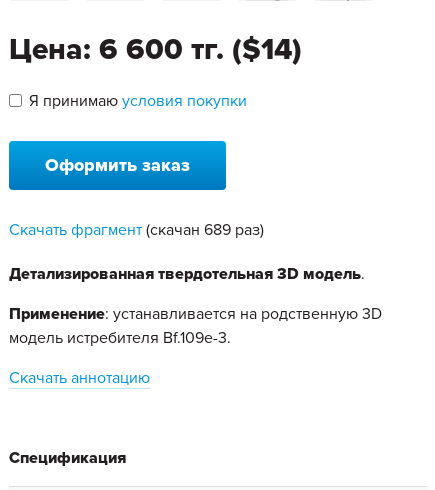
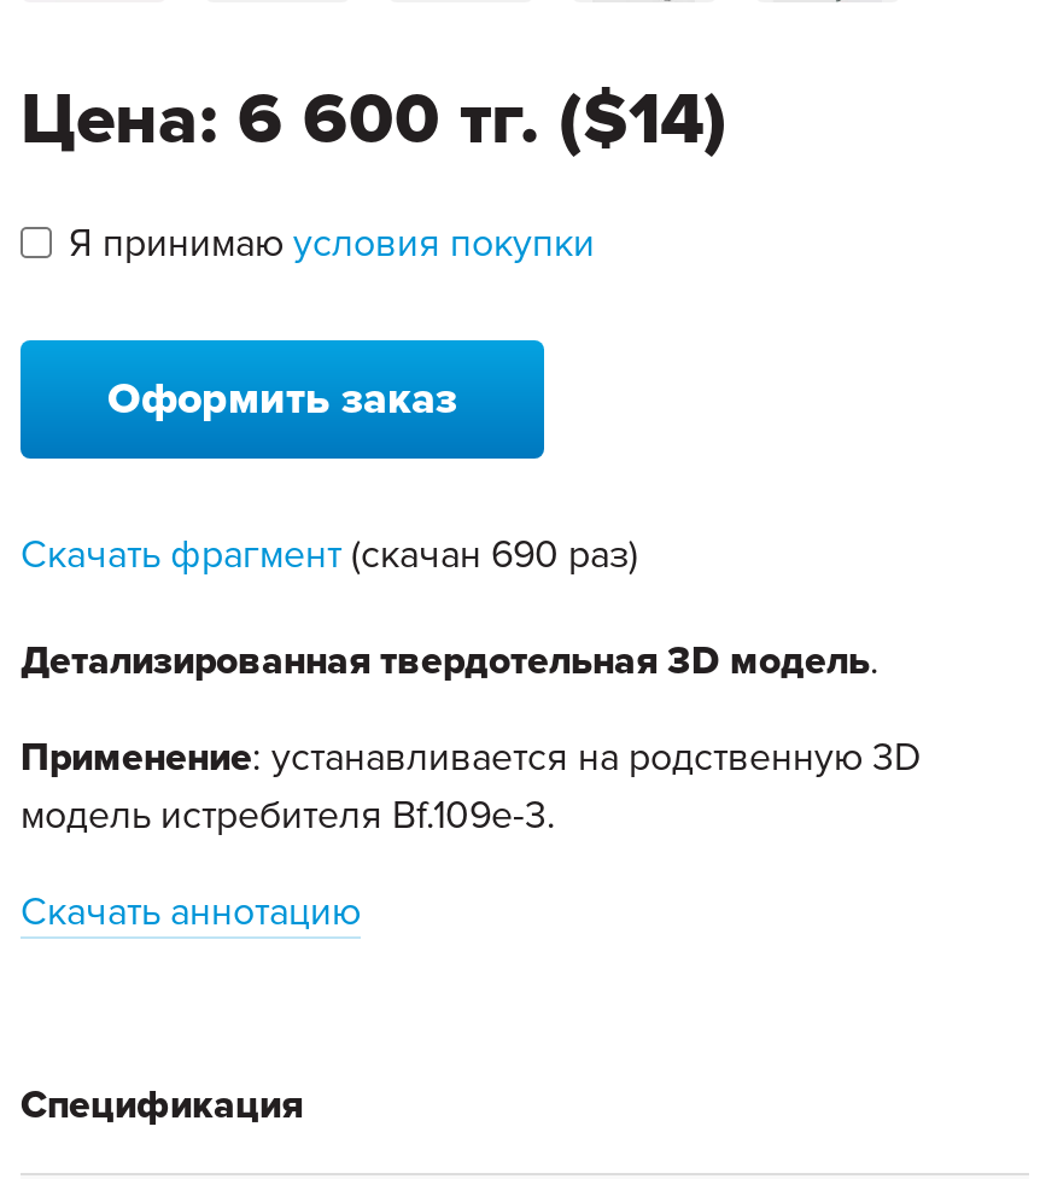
- Скачать фрагмент (скачан 689 раз)
+ Скачать фрагмент (скачан 690 раз)
